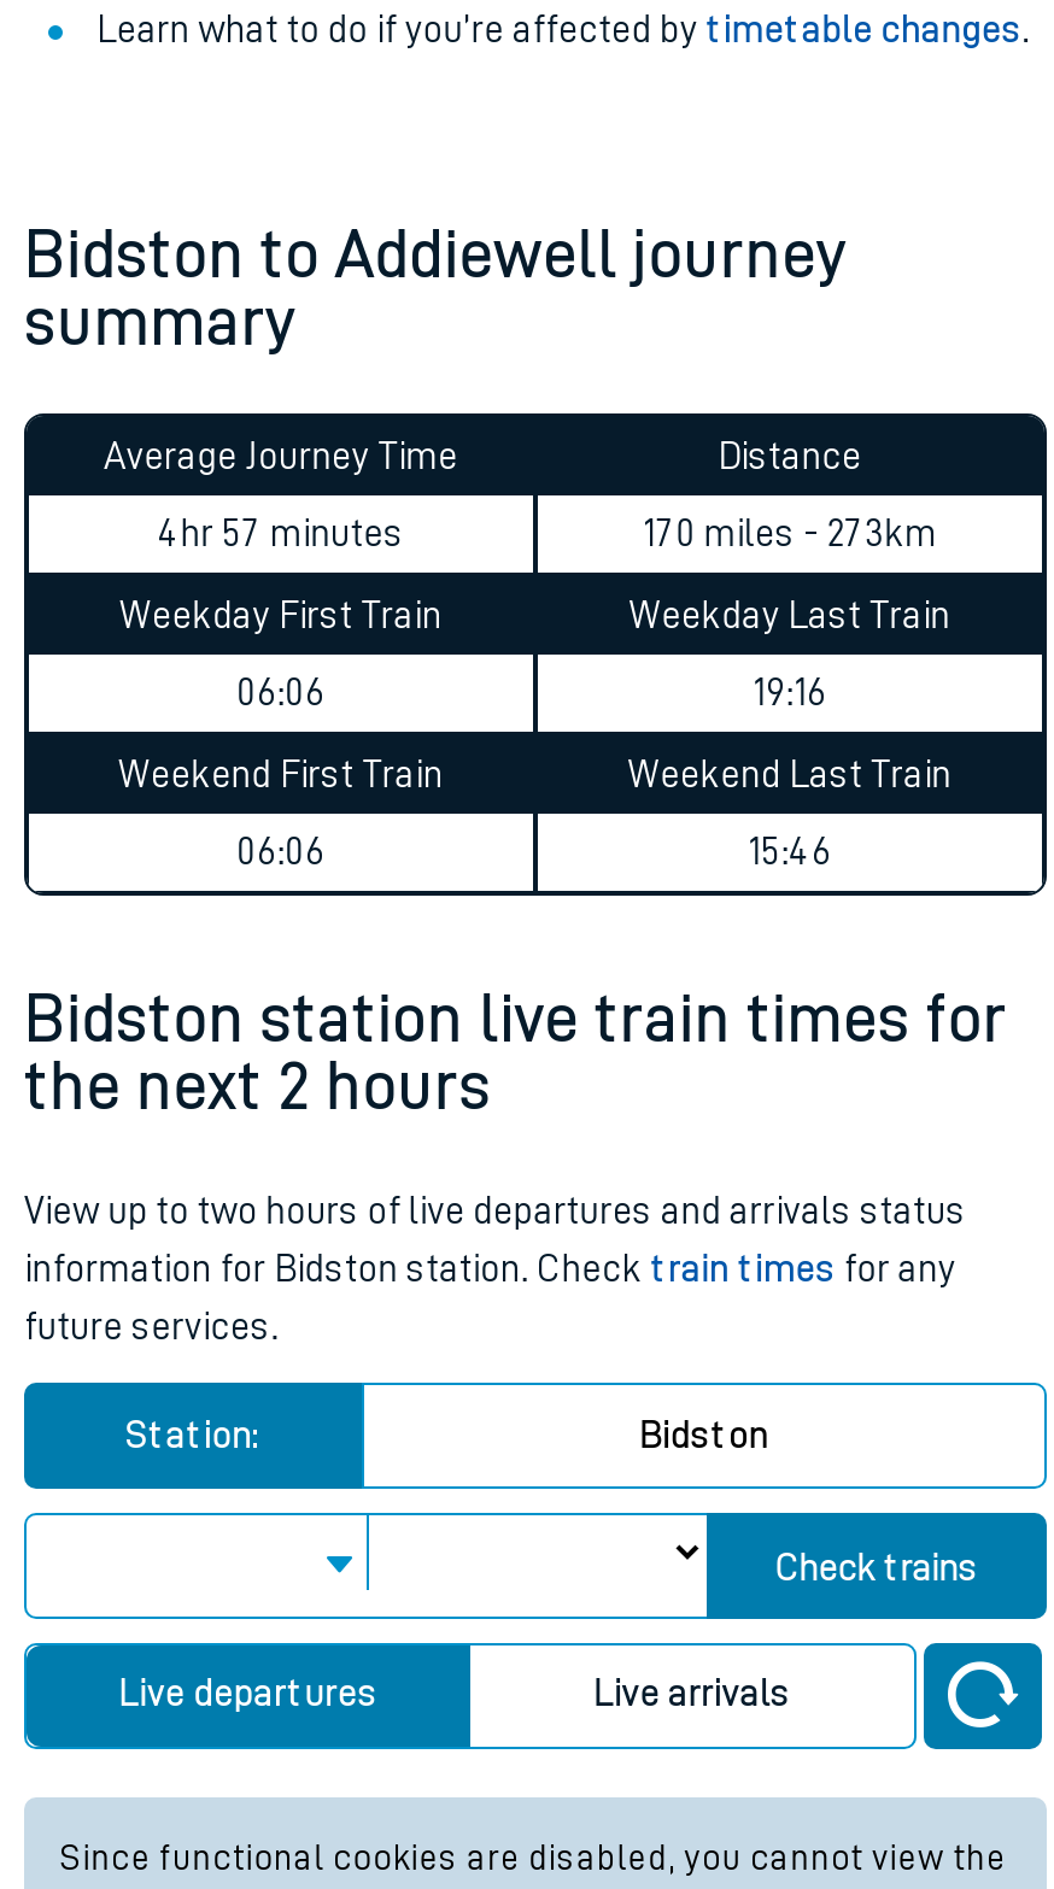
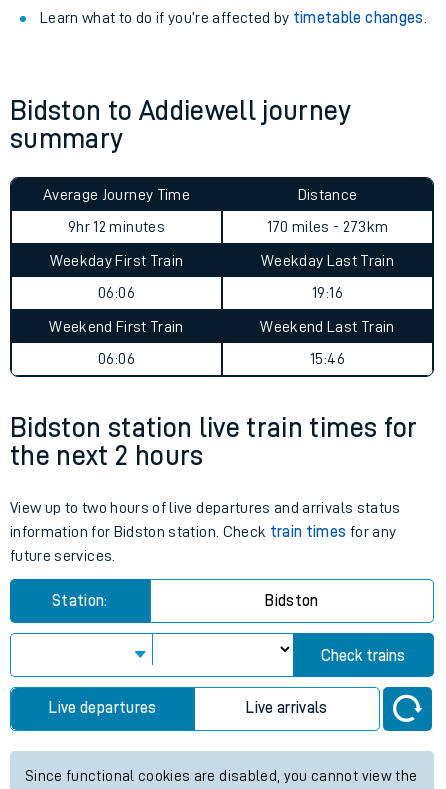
- 4hr 57 minutes
+ 9hr 12 minutes
